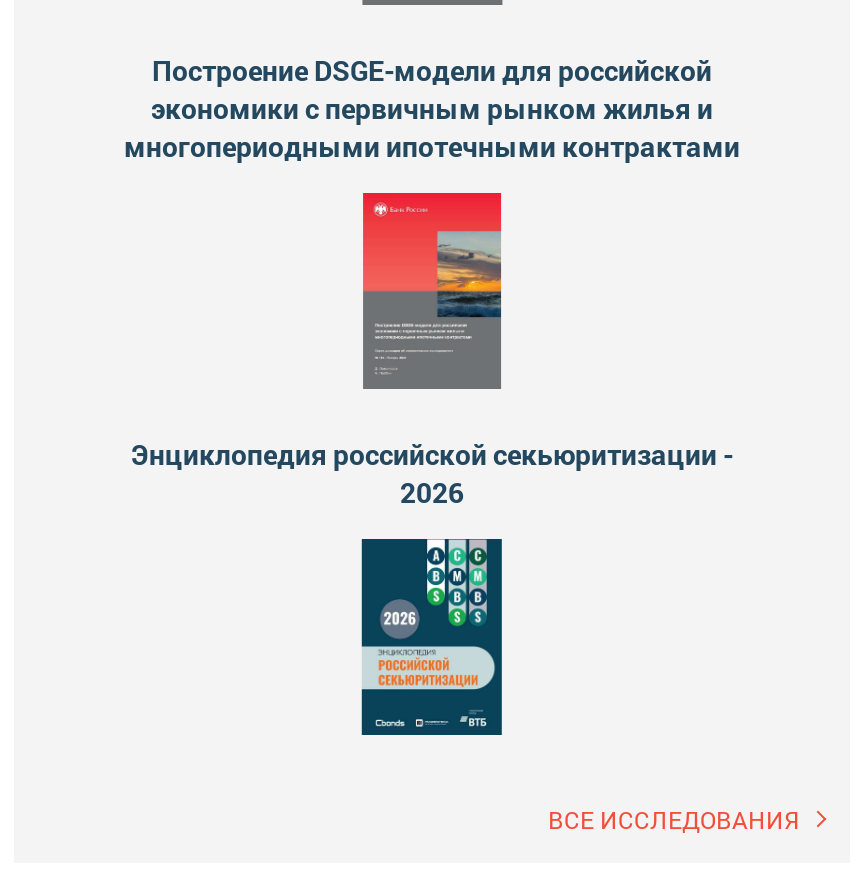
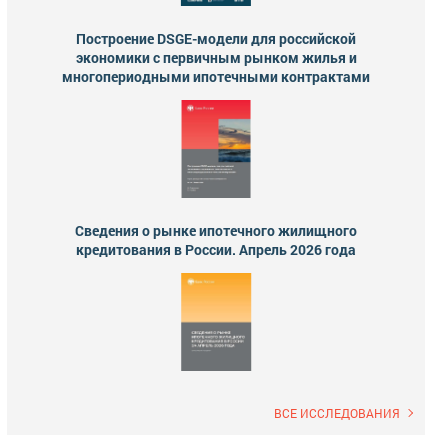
- Энциклопедия российской секьюритизации -
- 2026
+ Сведения о рынке ипотечного жилищного
+ кредитования в России. Апрель 2026 года

- [image]
+ [image]
